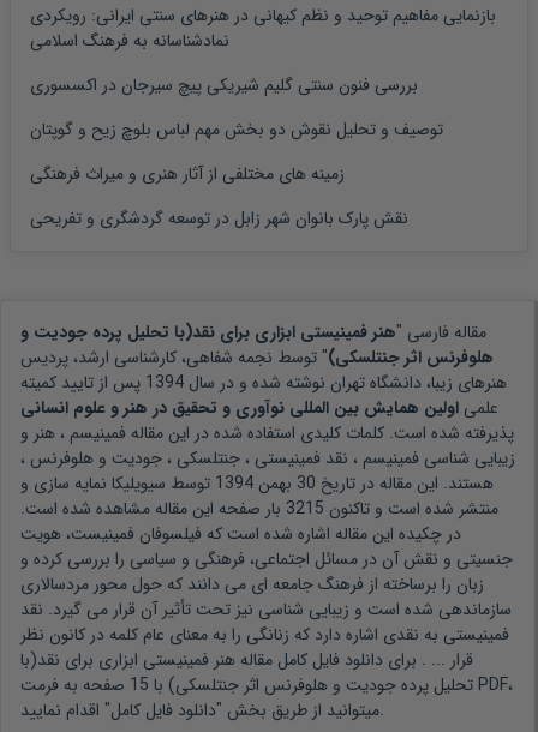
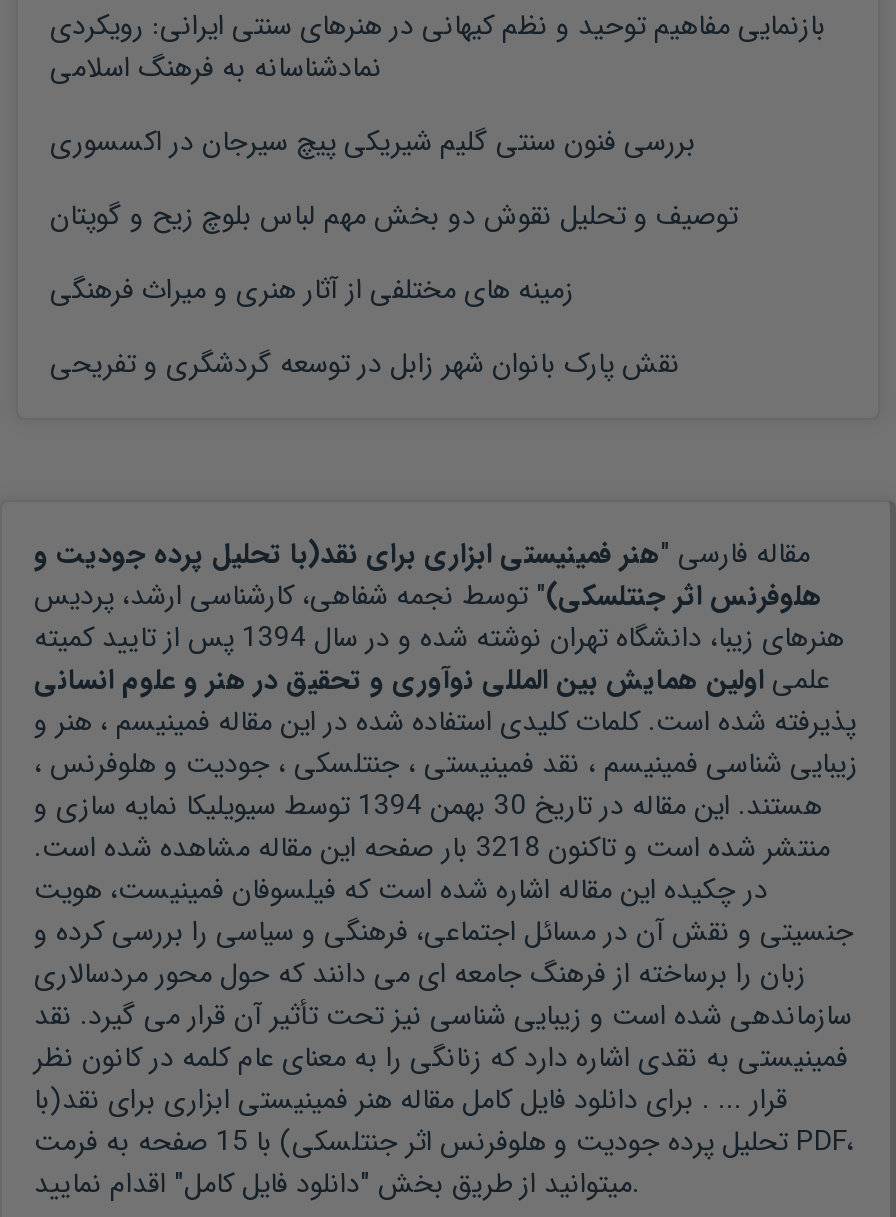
- منتشر شده است و تاکنون 3215 بار صفحه این مقاله مشاهده شده است.
+ منتشر شده است و تاکنون 3218 بار صفحه این مقاله مشاهده شده است.
